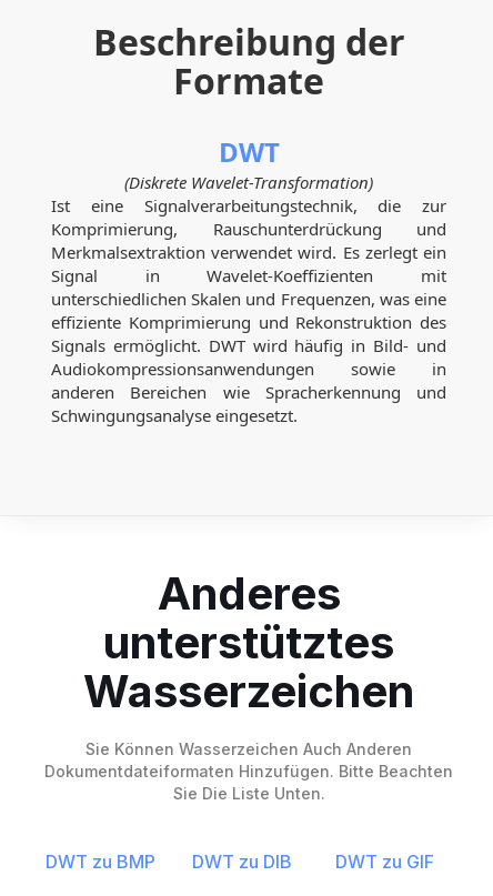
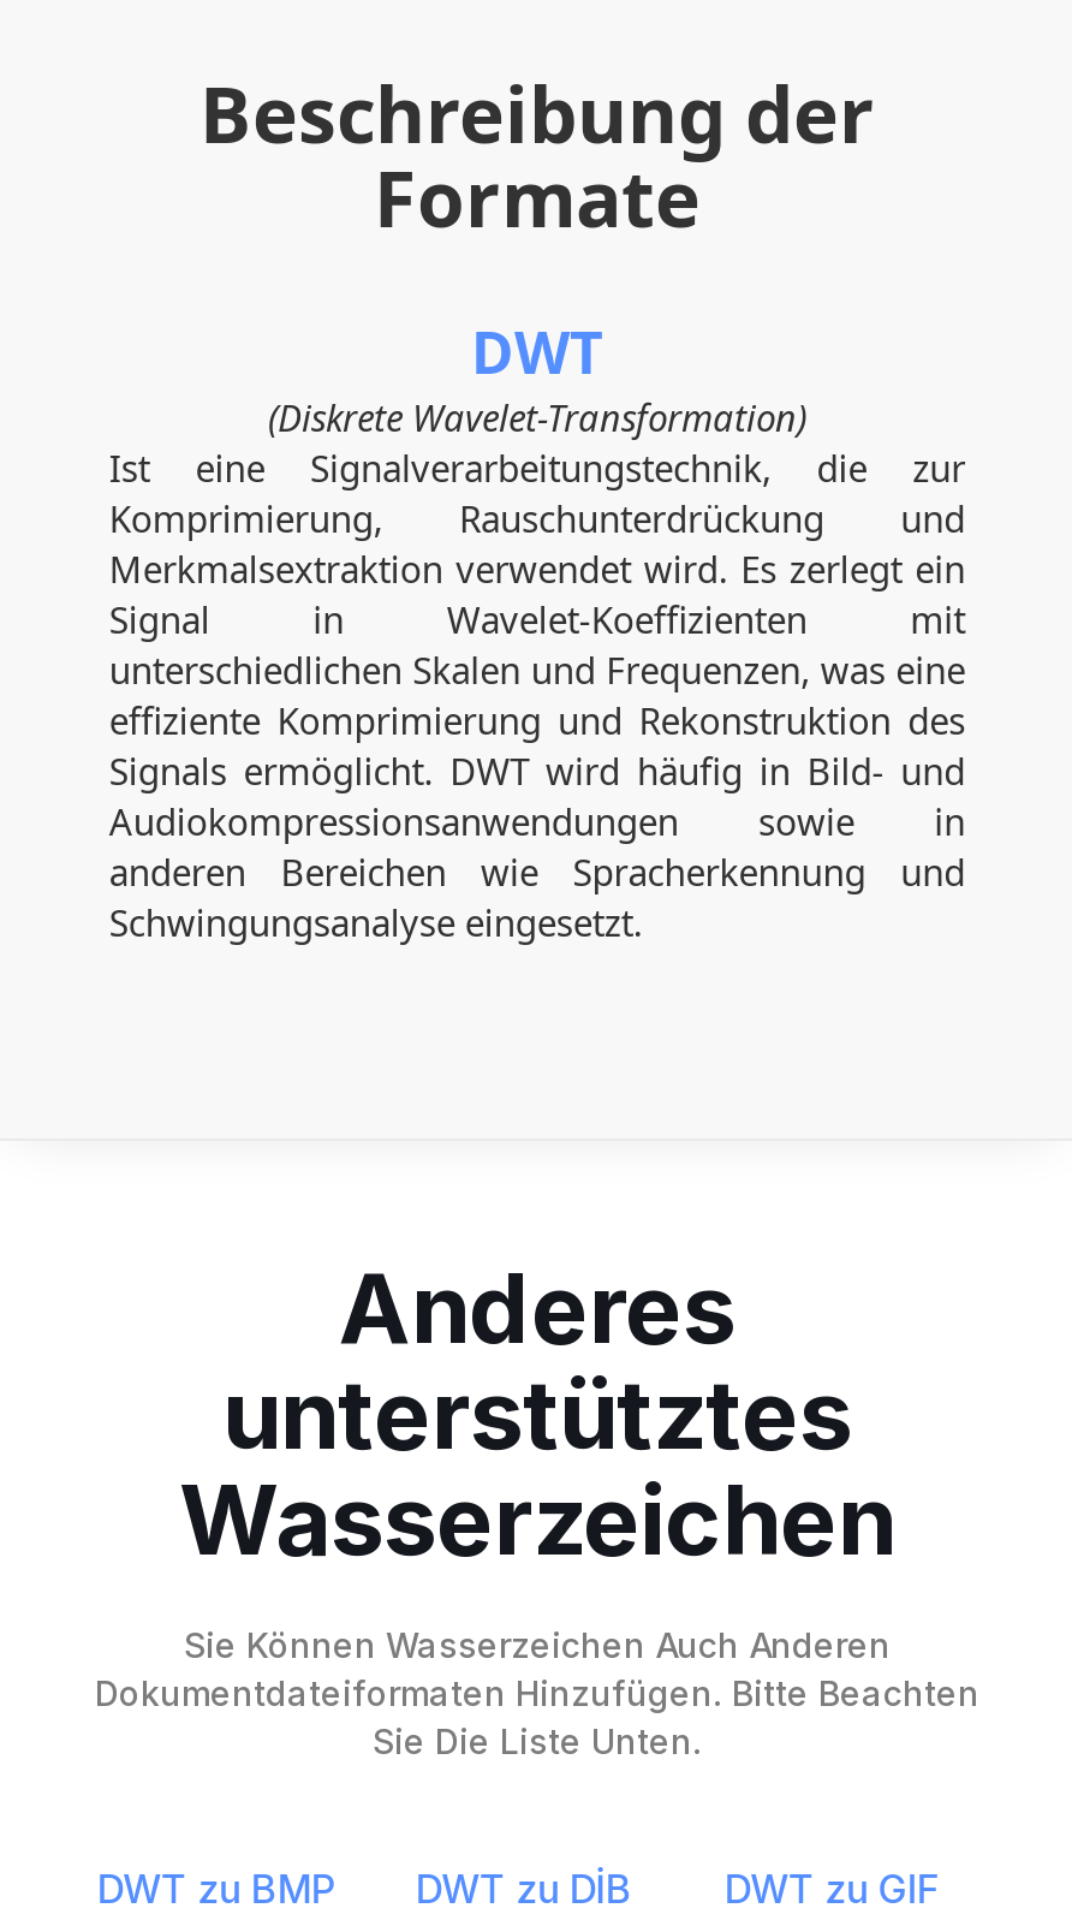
- DWT zu DIB
+ DWT zu DİB
